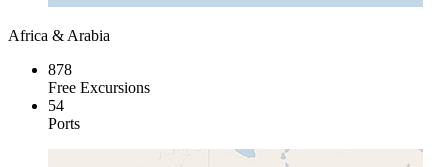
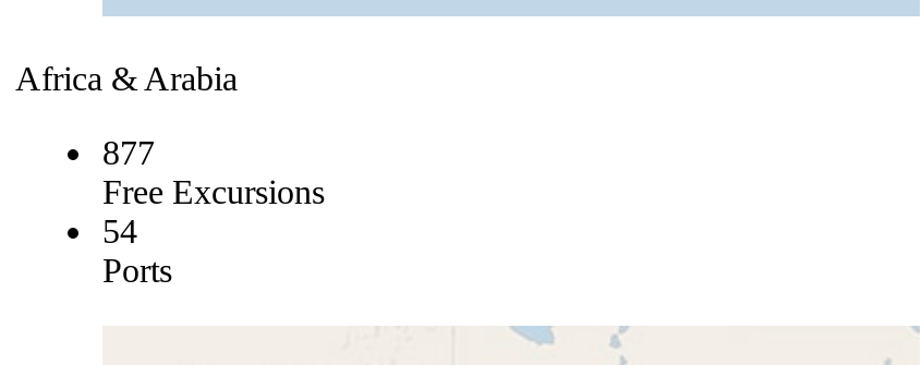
- 878
+ 877
